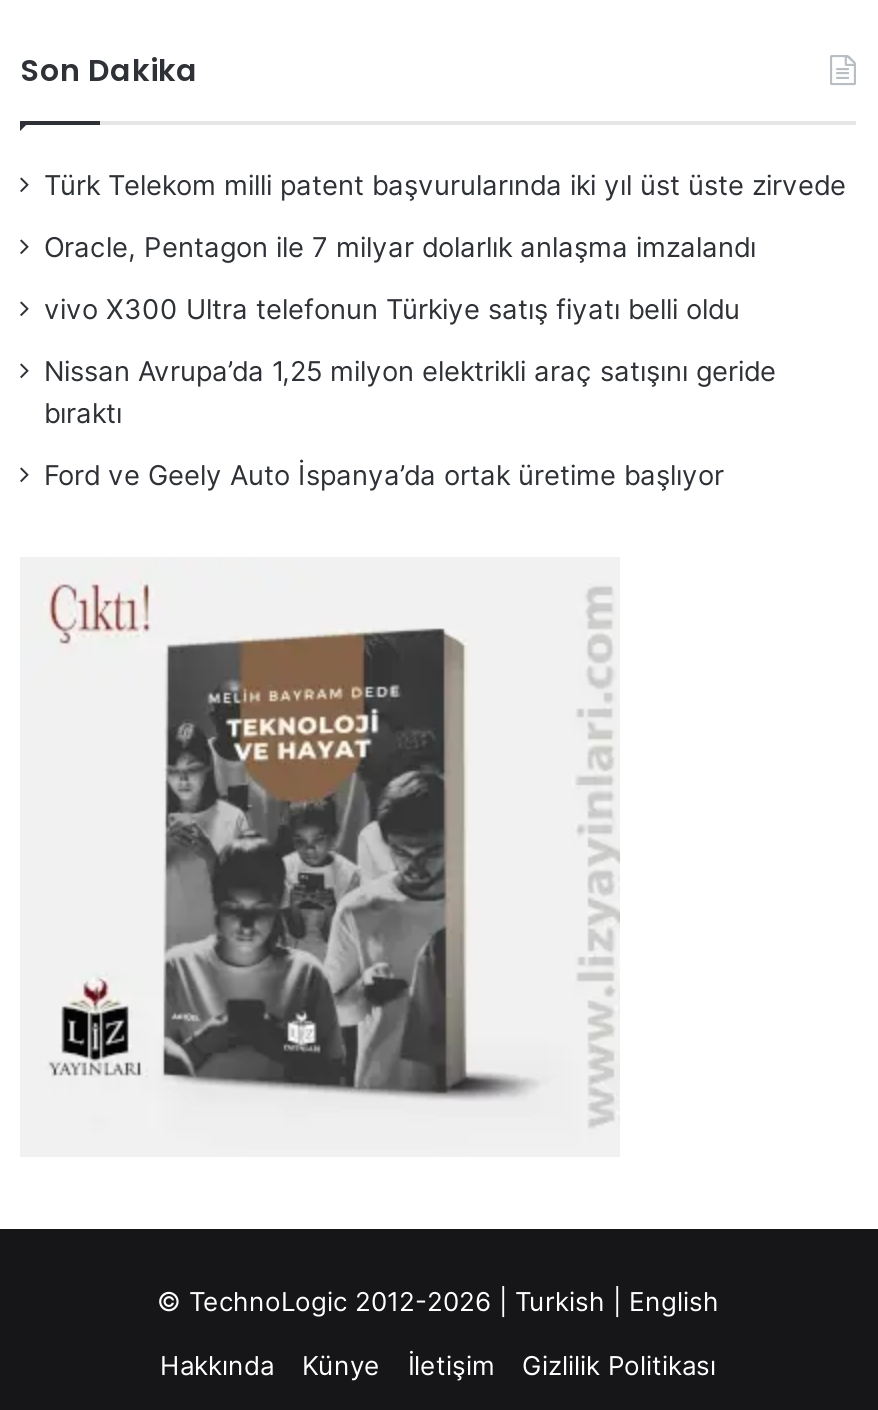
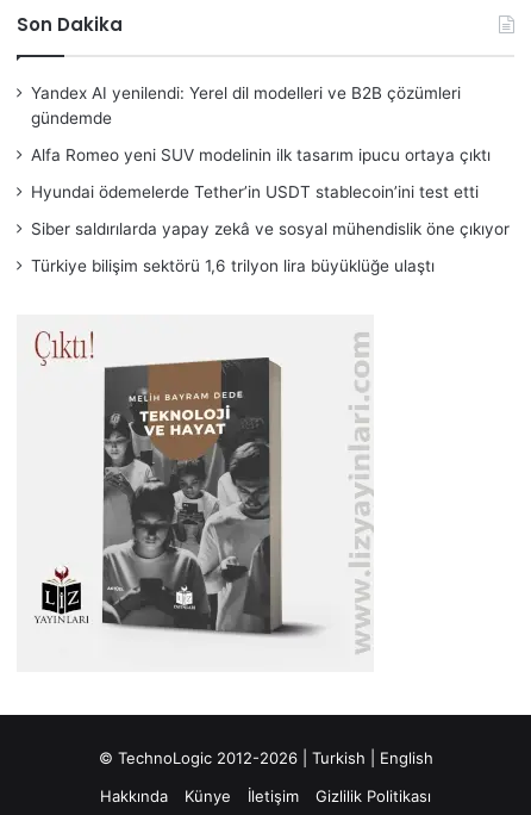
- Türk Telekom milli patent başvurularında iki yıl üst üste zirvede
+ Yandex AI yenilendi: Yerel dil modelleri ve B2B çözümleri
+ gündemde

- Oracle, Pentagon ile 7 milyar dolarlık anlaşma imzalandı
+ Alfa Romeo yeni SUV modelinin ilk tasarım ipucu ortaya çıktı

- vivo X300 Ultra telefonun Türkiye satış fiyatı belli oldu
+ Hyundai ödemelerde Tether’in USDT stablecoin’ini test etti

- Nissan Avrupa’da 1,25 milyon elektrikli araç satışını geride
- bıraktı
+ Siber saldırılarda yapay zekâ ve sosyal mühendislik öne çıkıyor

- Ford ve Geely Auto İspanya’da ortak üretime başlıyor
+ Türkiye bilişim sektörü 1,6 trilyon lira büyüklüğe ulaştı
